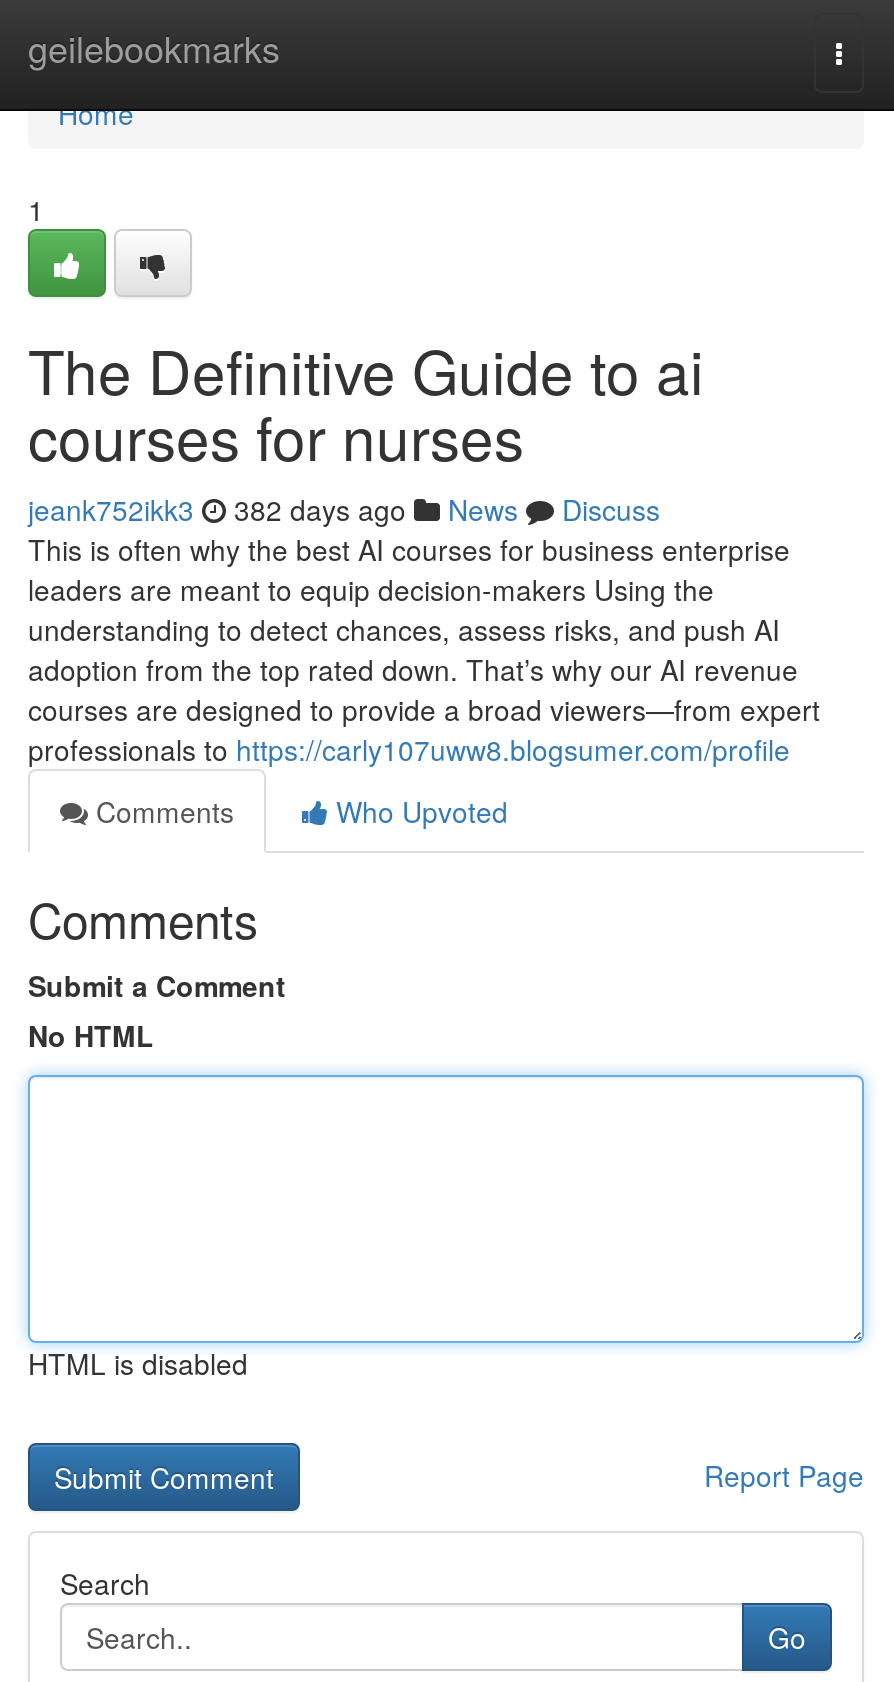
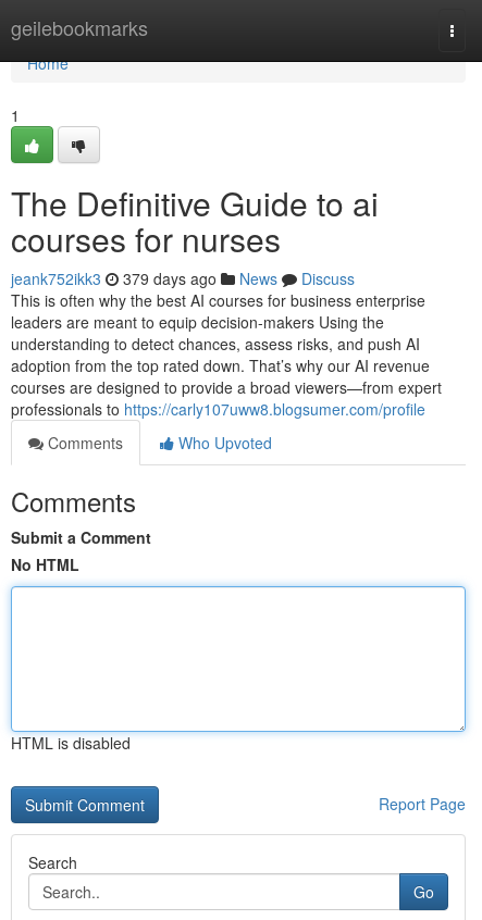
- jeank752ikk3 382 days ago News Discuss
+ jeank752ikk3 379 days ago News Discuss
